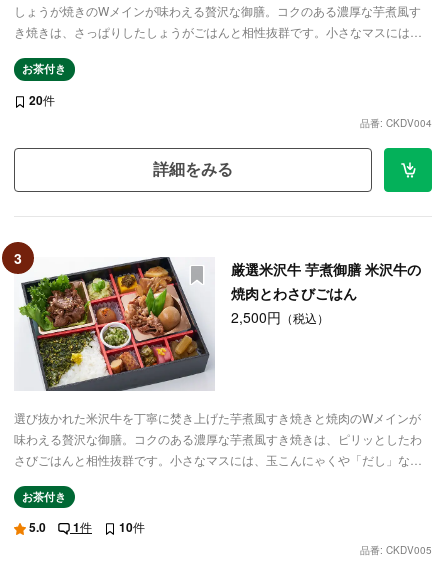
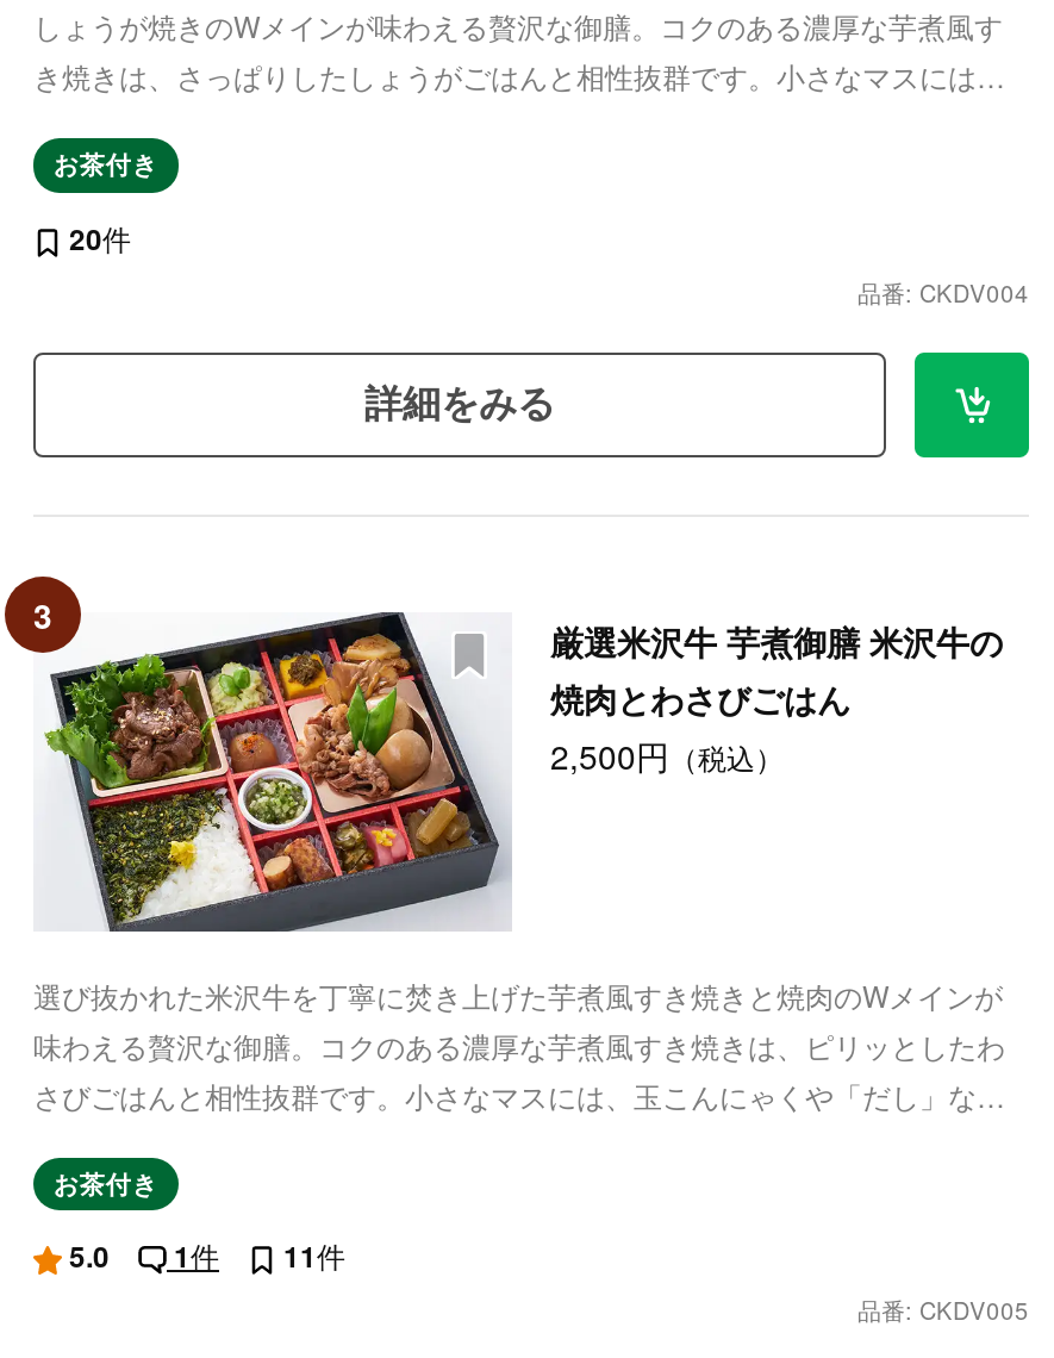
- 5.0 1件 10件
+ 5.0 1件 11件
